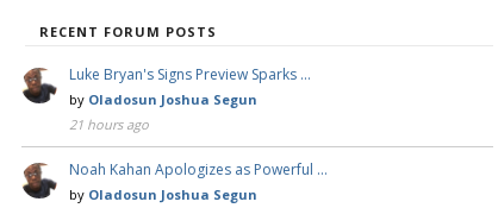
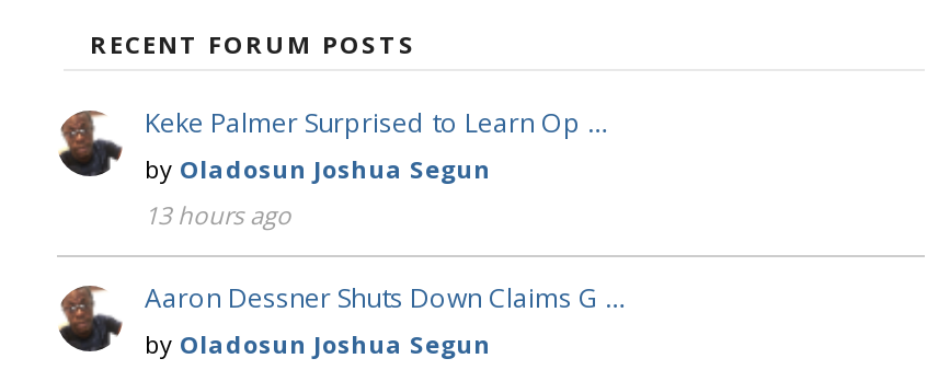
- Luke Bryan's Signs Preview Sparks …
+ Keke Palmer Surprised to Learn Op …

- 21 hours ago
+ 13 hours ago

- Noah Kahan Apologizes as Powerful …
+ Aaron Dessner Shuts Down Claims G …
